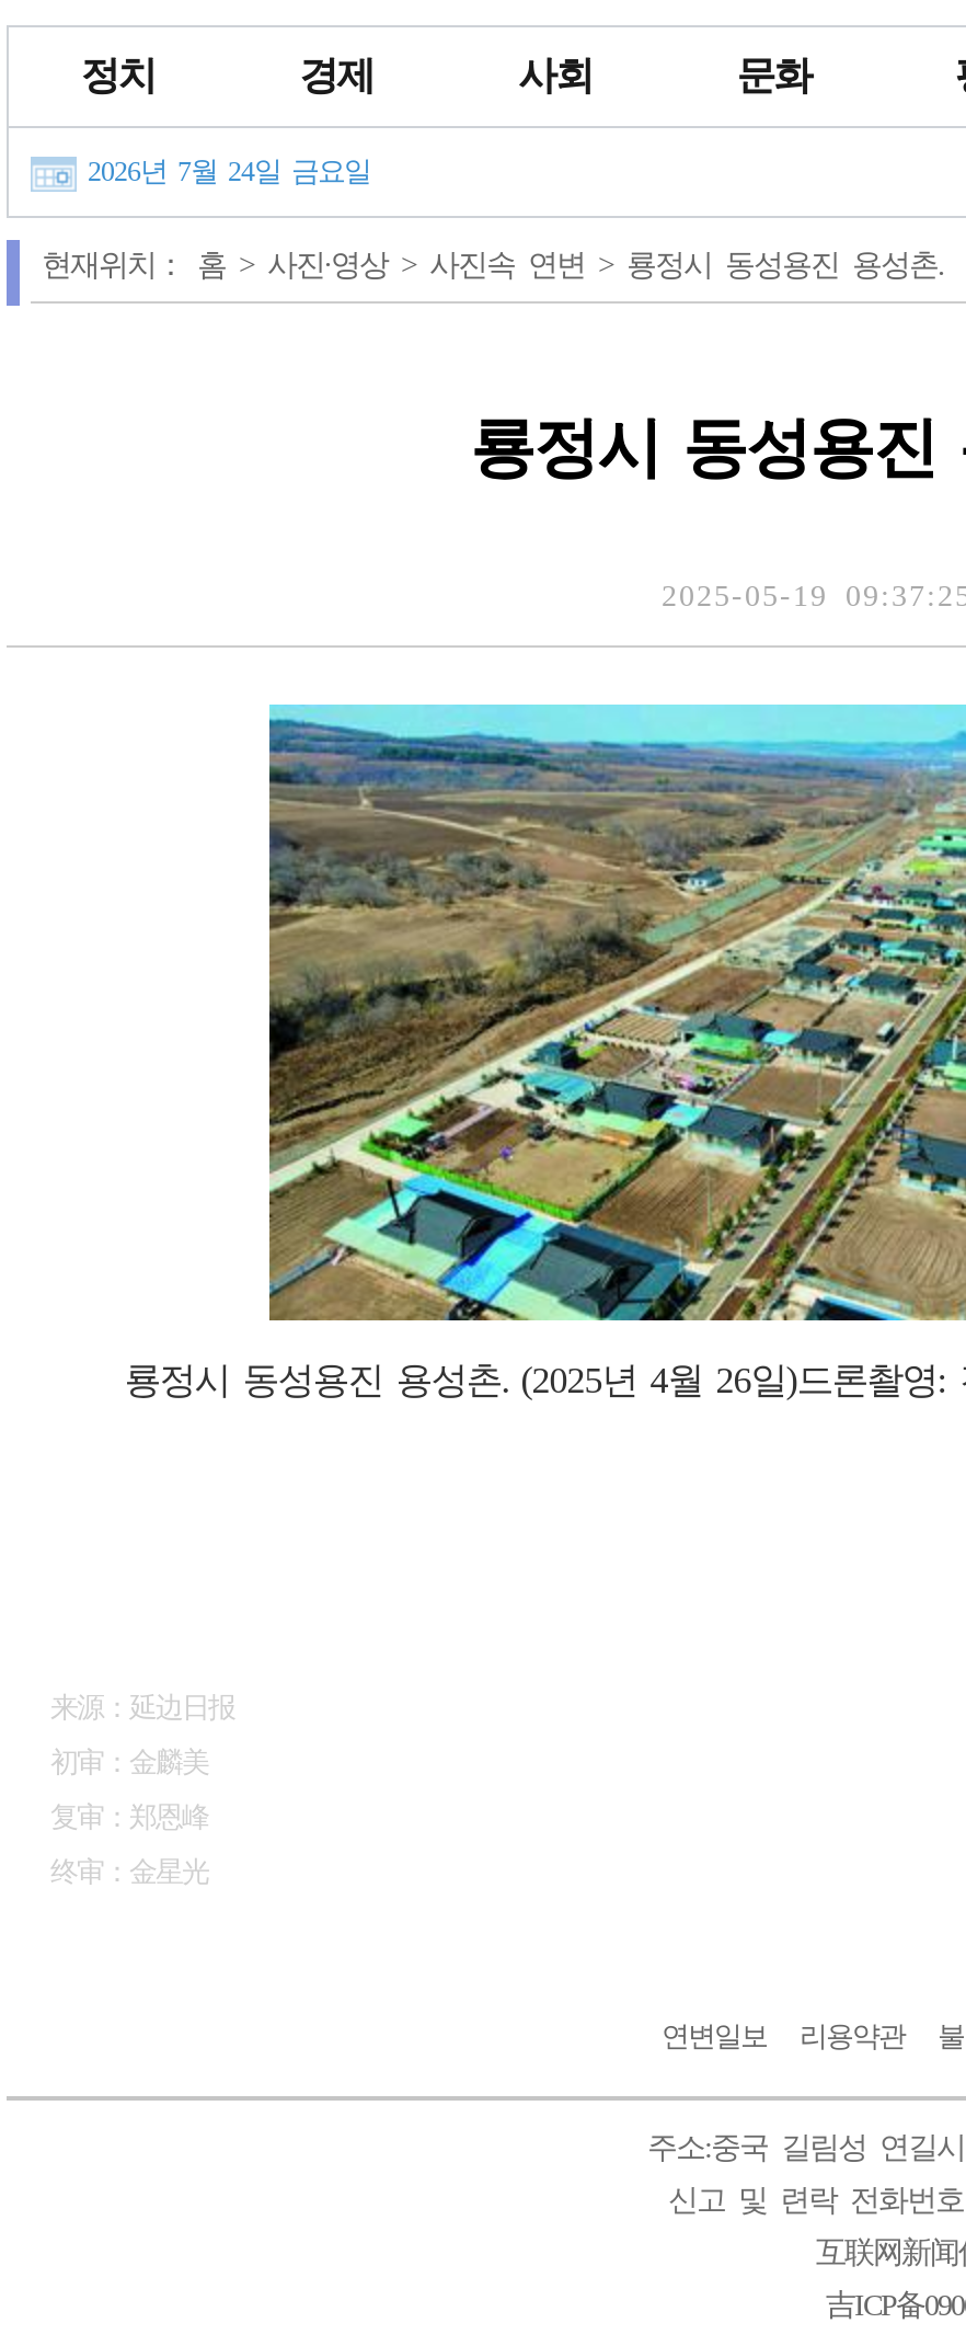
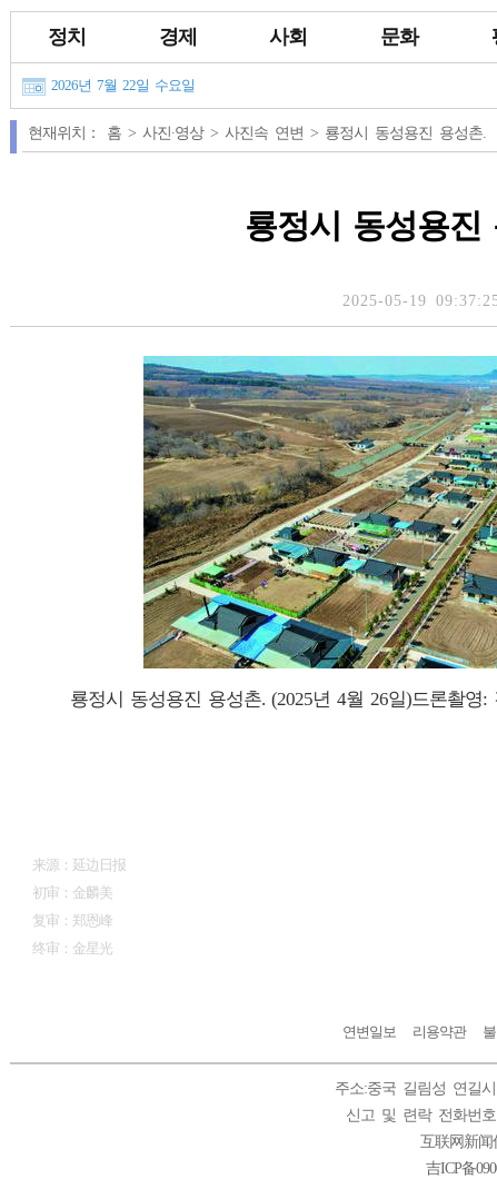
- 2026년 7월 24일 금요일
+ 2026년 7월 22일 수요일
